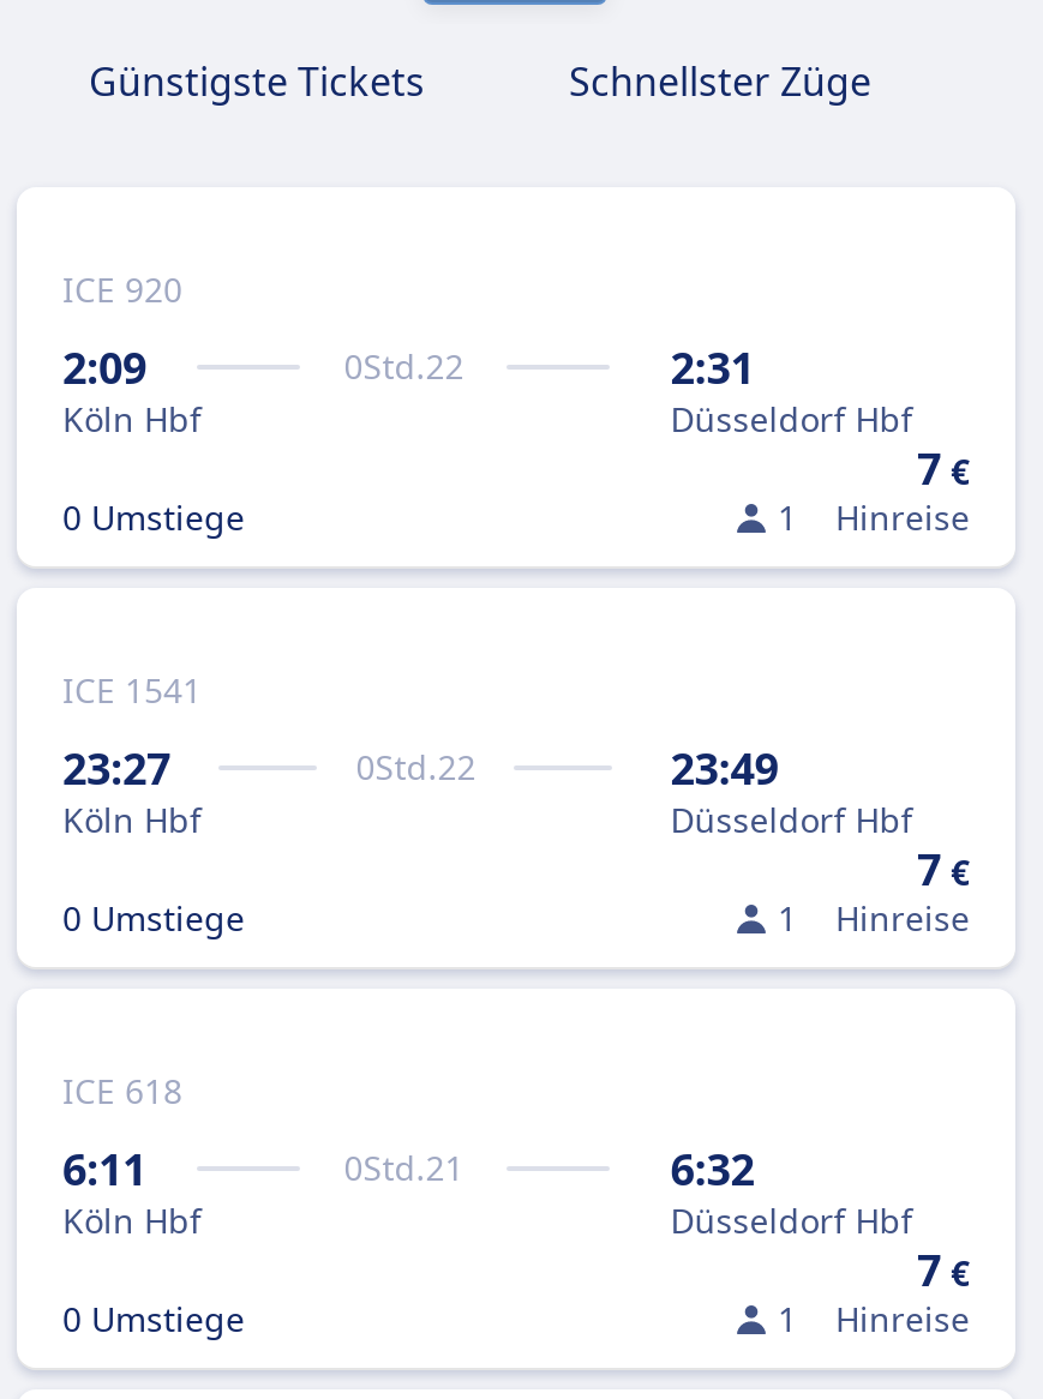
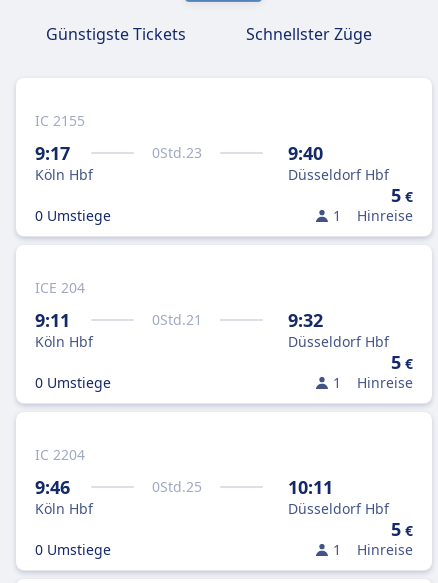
- ICE 920
+ IC 2155

- 2:09
- 0Std.22
+ 9:17
+ 0Std.23

- 2:31
+ 9:40

- 7 €
+ 5 €

- ICE 1541
+ ICE 204

- 23:27
+ 9:11

- 0Std.22
+ 0Std.21

- 23:49
+ 9:32

- 7 €
+ 5 €

- ICE 618
+ IC 2204

- 6:11
- 0Std.21
+ 9:46
+ 0Std.25

- 6:32
+ 10:11

- 7 €
+ 5 €
